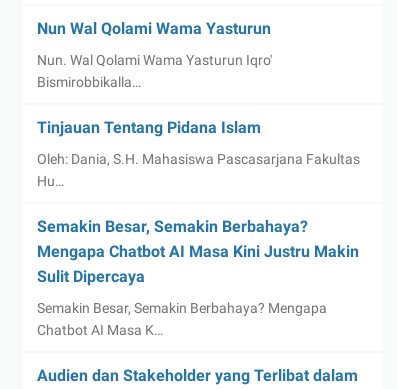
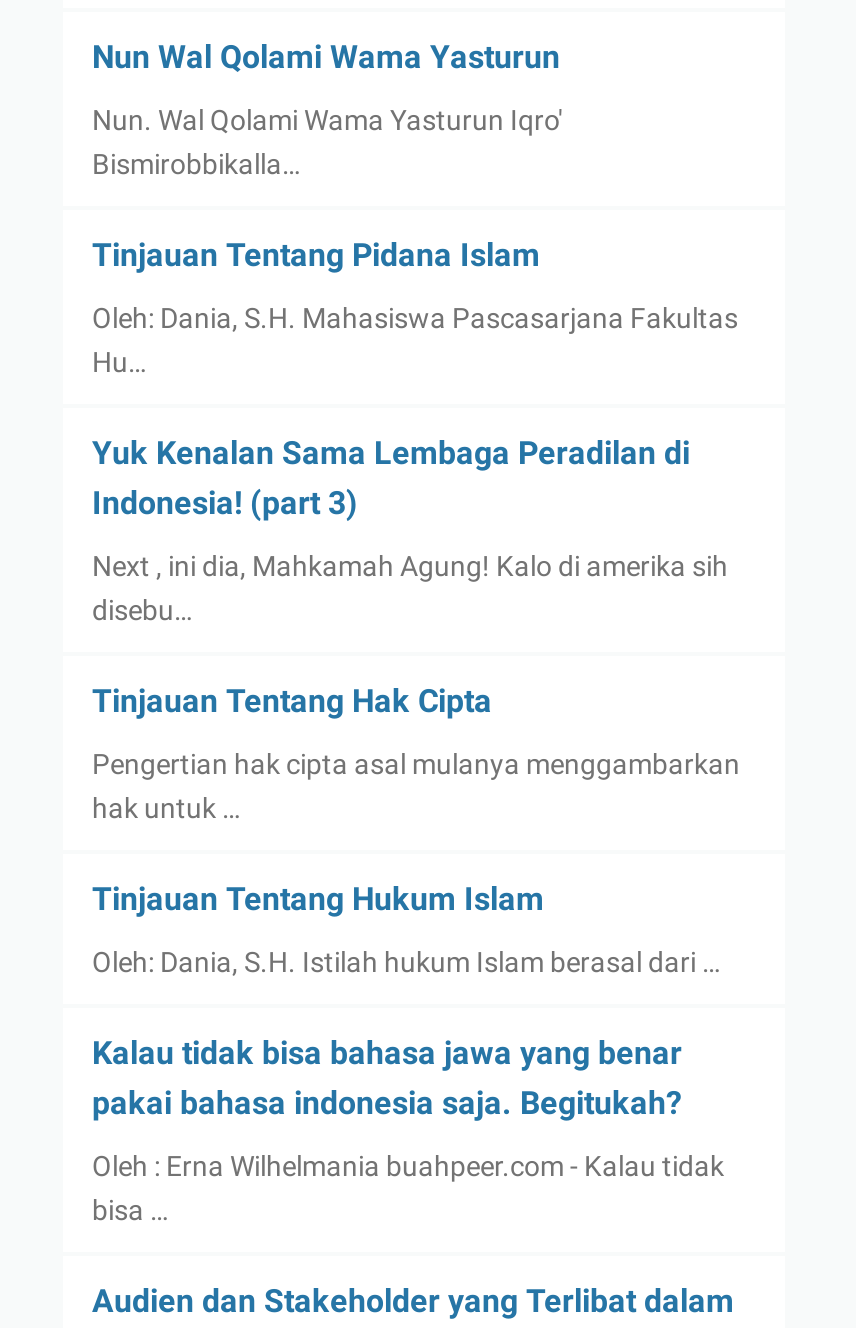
- Semakin Besar, Semakin Berbahaya?
- Mengapa Chatbot AI Masa Kini Justru Makin
- Sulit Dipercaya
- Semakin Besar, Semakin Berbahaya? Mengapa
- Chatbot AI Masa K…
+ Yuk Kenalan Sama Lembaga Peradilan di
+ Indonesia! (part 3)
+ Next , ini dia, Mahkamah Agung! Kalo di amerika sih
+ disebu…
+ Tinjauan Tentang Hak Cipta
+ Pengertian hak cipta asal mulanya menggambarkan
+ hak untuk …
+ Tinjauan Tentang Hukum Islam
+ Oleh: Dania, S.H. Istilah hukum Islam berasal dari …
+ Kalau tidak bisa bahasa jawa yang benar
+ pakai bahasa indonesia saja. Begitukah?
+ Oleh : Erna Wilhelmania buahpeer.com - Kalau tidak
+ bisa …
